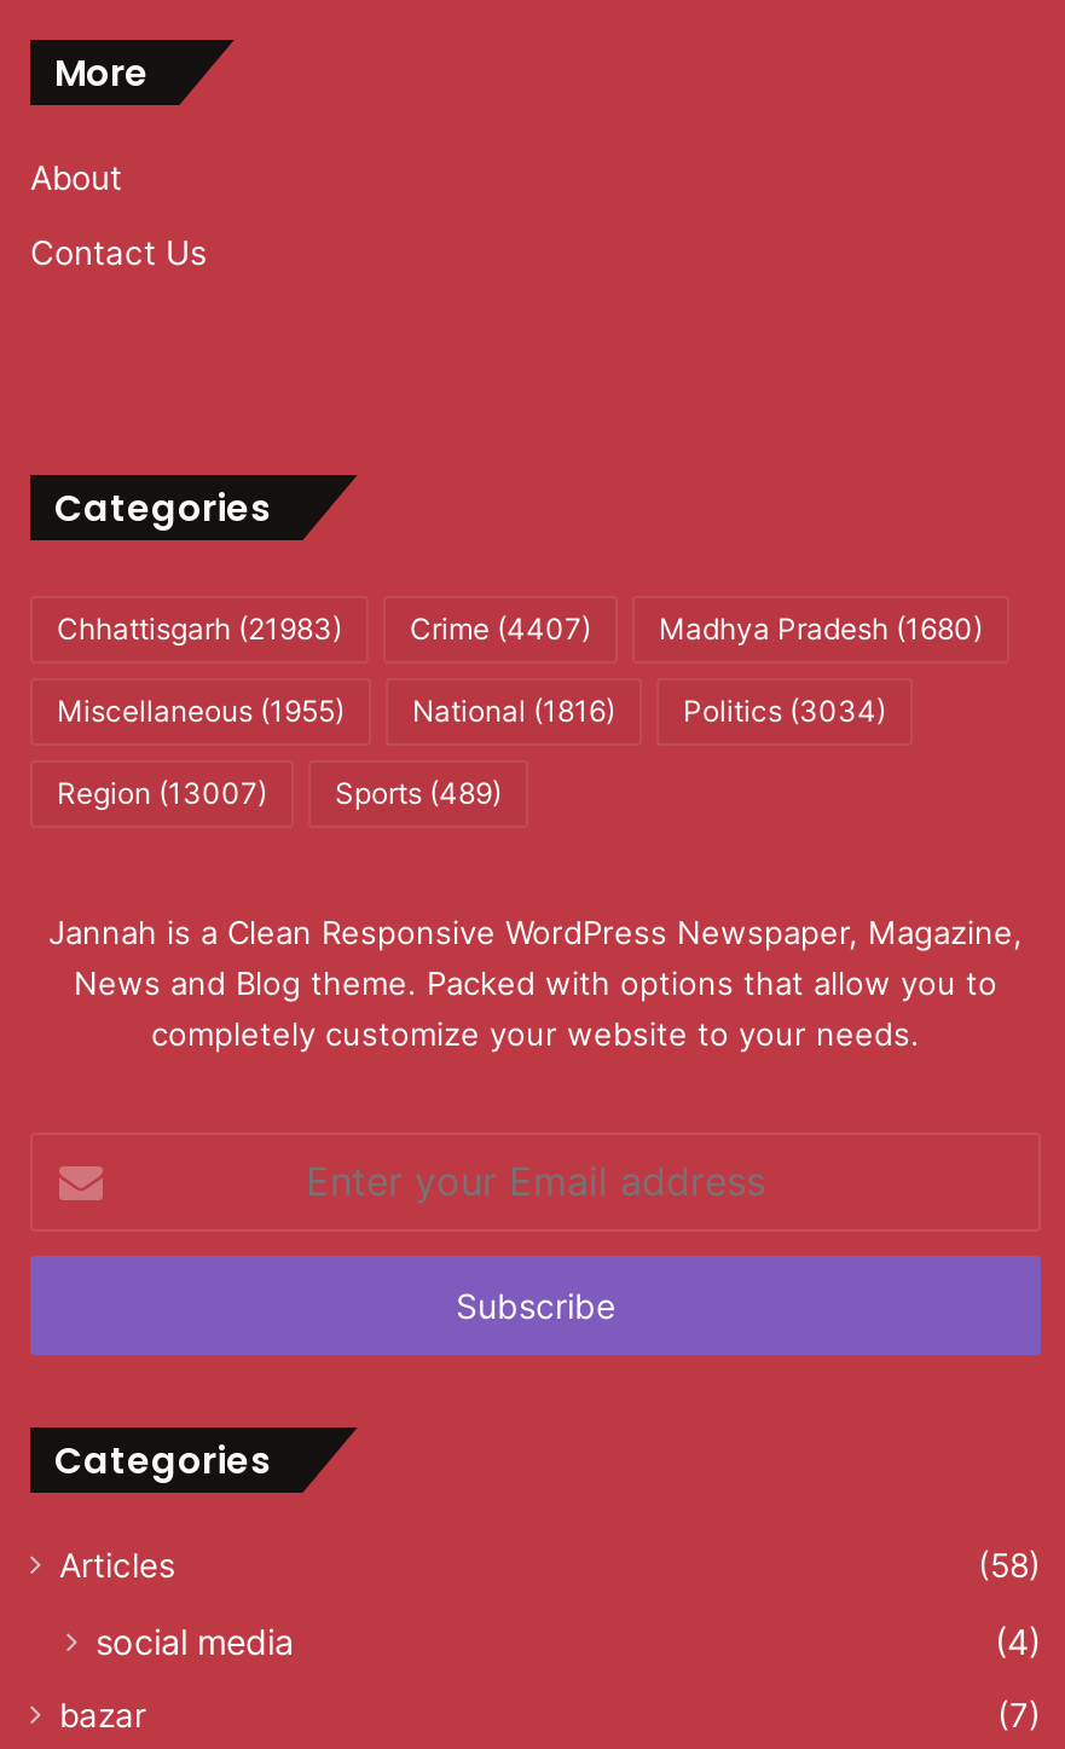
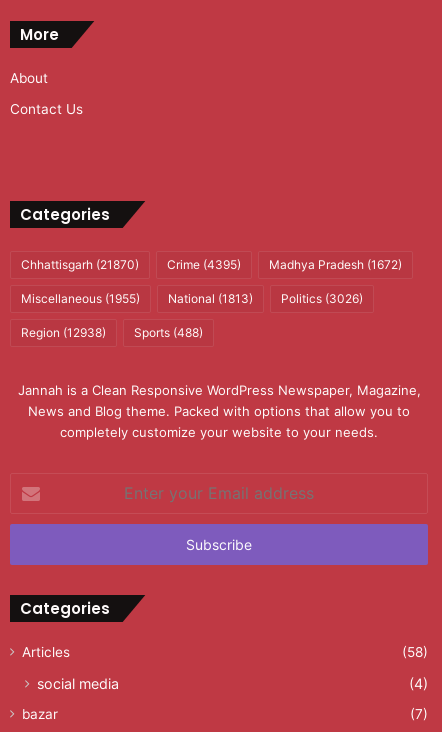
- Chhattisgarh (21983)
+ Chhattisgarh (21870)

- Crime (4407)
+ Crime (4395)

- Madhya Pradesh (1680)
+ Madhya Pradesh (1672)

- National (1816)
+ National (1813)

- Politics (3034)
+ Politics (3026)

- Region (13007)
+ Region (12938)

- Sports (489)
+ Sports (488)
